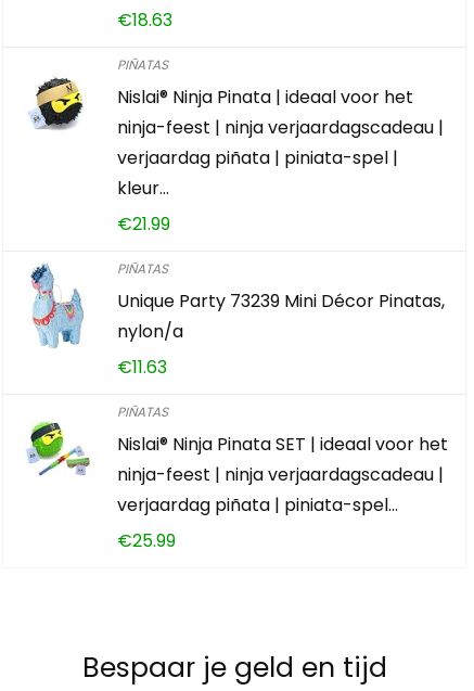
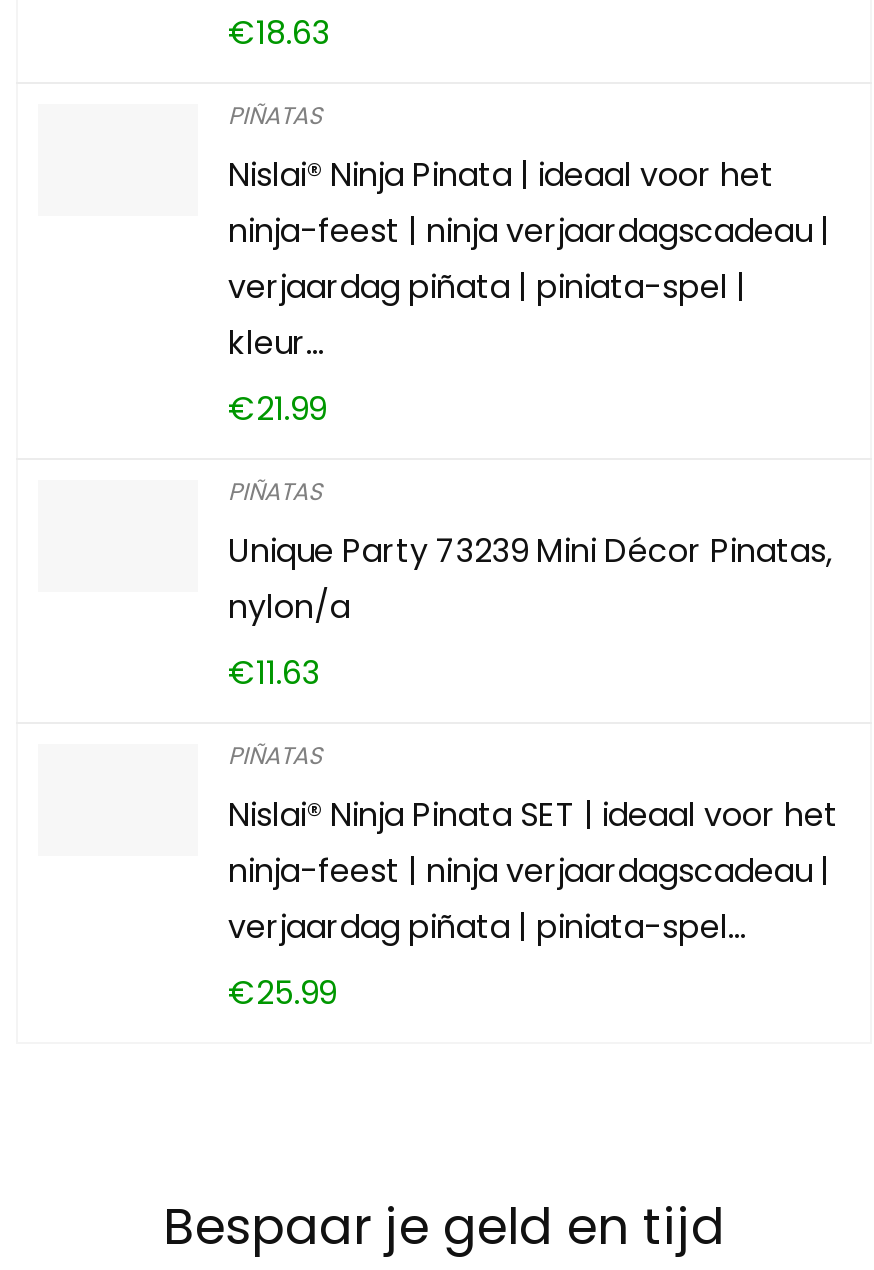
- [image]

- [image]

- [image]
